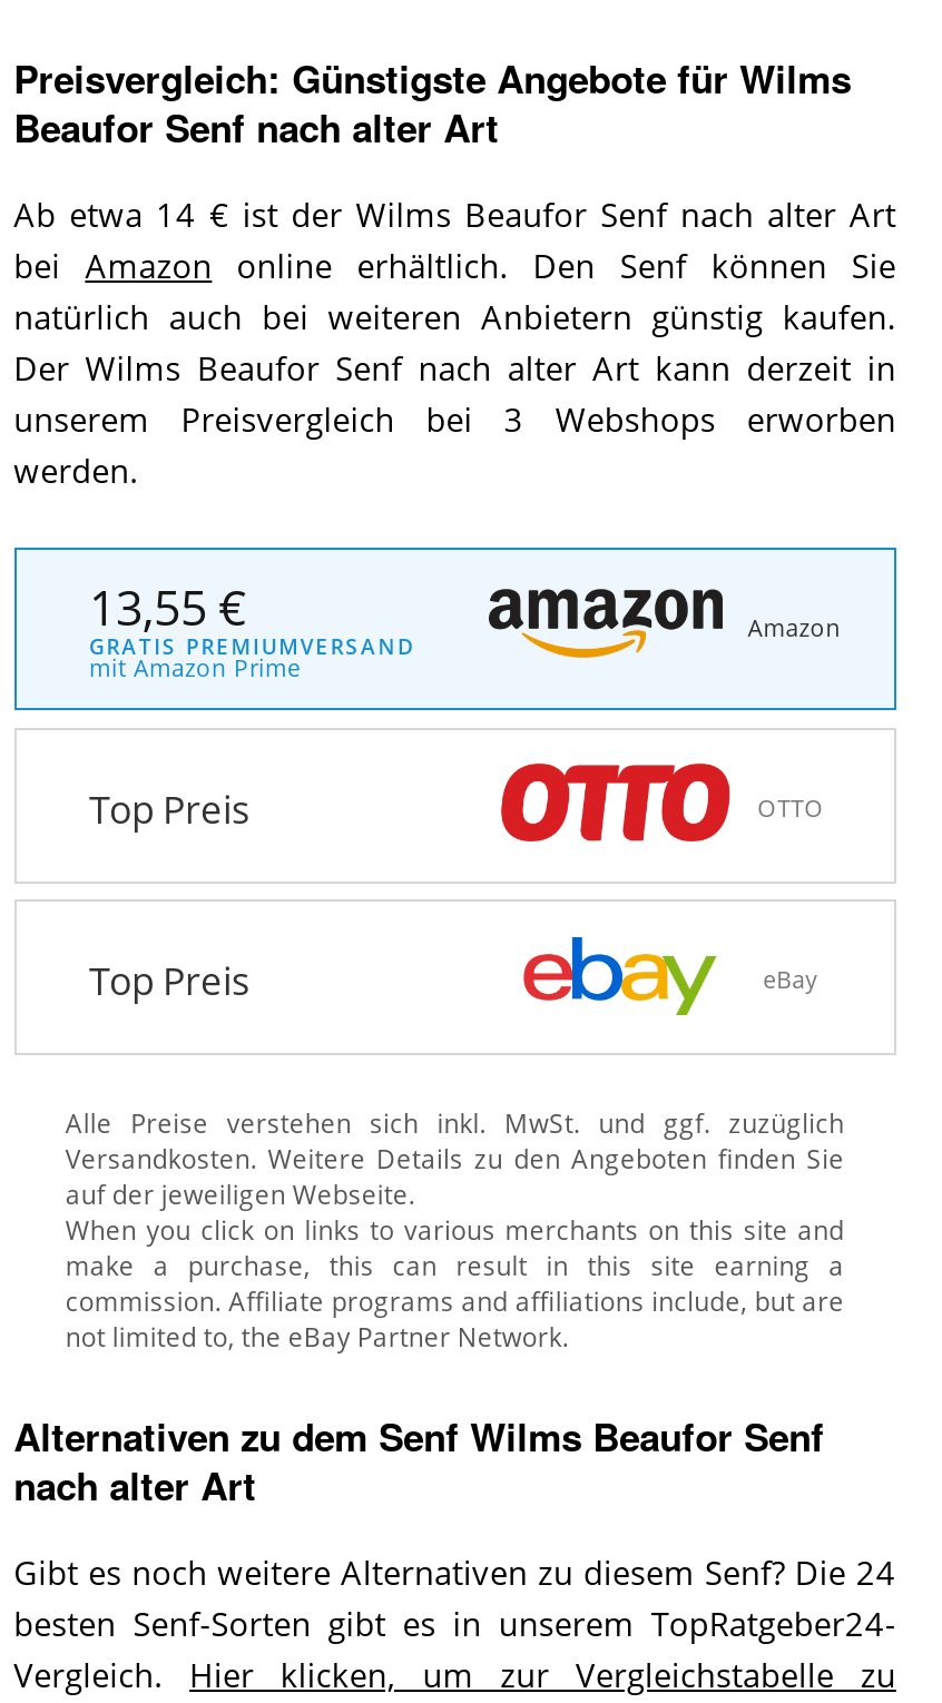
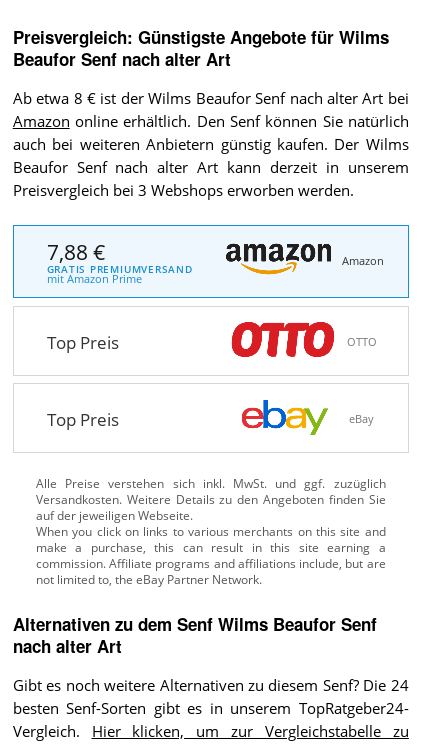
- Ab etwa 14 € ist der Wilms Beaufor Senf nach alter Art
- bei Amazon online erhältlich. Den Senf können Sie
- natürlich auch bei weiteren Anbietern günstig kaufen.
- Der Wilms Beaufor Senf nach alter Art kann derzeit in
- unserem Preisvergleich bei 3 Webshops erworben
- werden.
+ Ab etwa 8 € ist der Wilms Beaufor Senf nach alter Art bei
+ Amazon online erhältlich. Den Senf können Sie natürlich
+ auch bei weiteren Anbietern günstig kaufen. Der Wilms
+ Beaufor Senf nach alter Art kann derzeit in unserem
+ Preisvergleich bei 3 Webshops erworben werden.

- 13,55 €
+ 7,88 €
